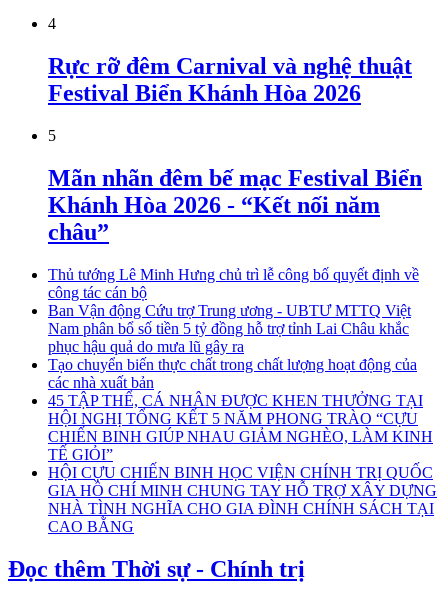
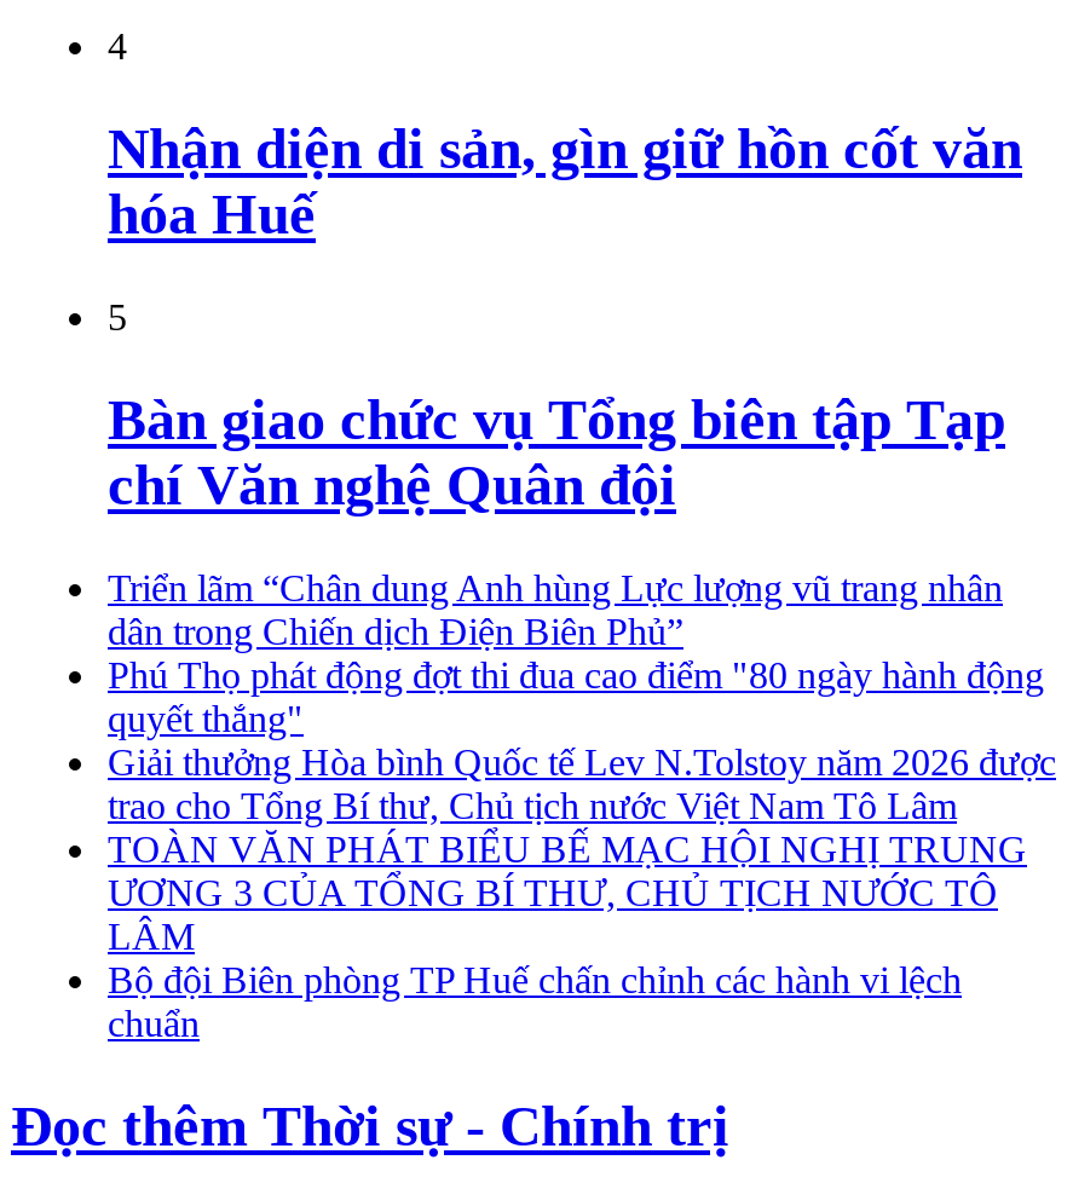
- Rực rỡ đêm Carnival và nghệ thuật
- Festival Biển Khánh Hòa 2026
+ Nhận diện di sản, gìn giữ hồn cốt văn
+ hóa Huế

- Mãn nhãn đêm bế mạc Festival Biển
- Khánh Hòa 2026 - “Kết nối năm
- châu”
+ Bàn giao chức vụ Tổng biên tập Tạp
+ chí Văn nghệ Quân đội

- Thủ tướng Lê Minh Hưng chủ trì lễ công bố quyết định về
- công tác cán bộ
- Ban Vận động Cứu trợ Trung ương - UBTƯ MTTQ Việt
- Nam phân bổ số tiền 5 tỷ đồng hỗ trợ tỉnh Lai Châu khắc
- phục hậu quả do mưa lũ gây ra
- Tạo chuyển biến thực chất trong chất lượng hoạt động của
- các nhà xuất bản
- 45 TẬP THỂ, CÁ NHÂN ĐƯỢC KHEN THƯỞNG TẠI
- HỘI NGHỊ TỔNG KẾT 5 NĂM PHONG TRÀO “CỰU
- CHIẾN BINH GIÚP NHAU GIẢM NGHÈO, LÀM KINH
- TẾ GIỎI”
- HỘI CỰU CHIẾN BINH HỌC VIỆN CHÍNH TRỊ QUỐC
- GIA HỒ CHÍ MINH CHUNG TAY HỖ TRỢ XÂY DỰNG
- NHÀ TÌNH NGHĨA CHO GIA ĐÌNH CHÍNH SÁCH TẠI
- CAO BẰNG
+ Triển lãm “Chân dung Anh hùng Lực lượng vũ trang nhân
+ dân trong Chiến dịch Điện Biên Phủ”
+ Phú Thọ phát động đợt thi đua cao điểm "80 ngày hành động
+ quyết thắng"
+ Giải thưởng Hòa bình Quốc tế Lev N.Tolstoy năm 2026 được
+ trao cho Tổng Bí thư, Chủ tịch nước Việt Nam Tô Lâm
+ TOÀN VĂN PHÁT BIỂU BẾ MẠC HỘI NGHỊ TRUNG
+ ƯƠNG 3 CỦA TỔNG BÍ THƯ, CHỦ TỊCH NƯỚC TÔ
+ LÂM
+ Bộ đội Biên phòng TP Huế chấn chỉnh các hành vi lệch
+ chuẩn
